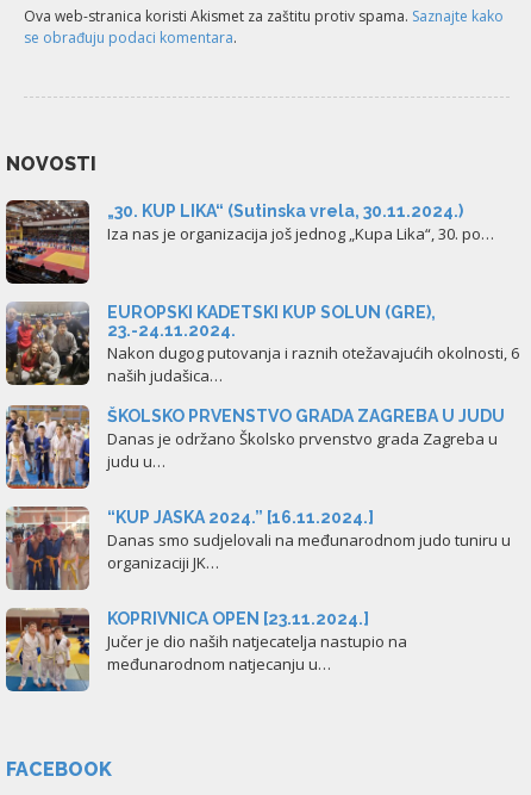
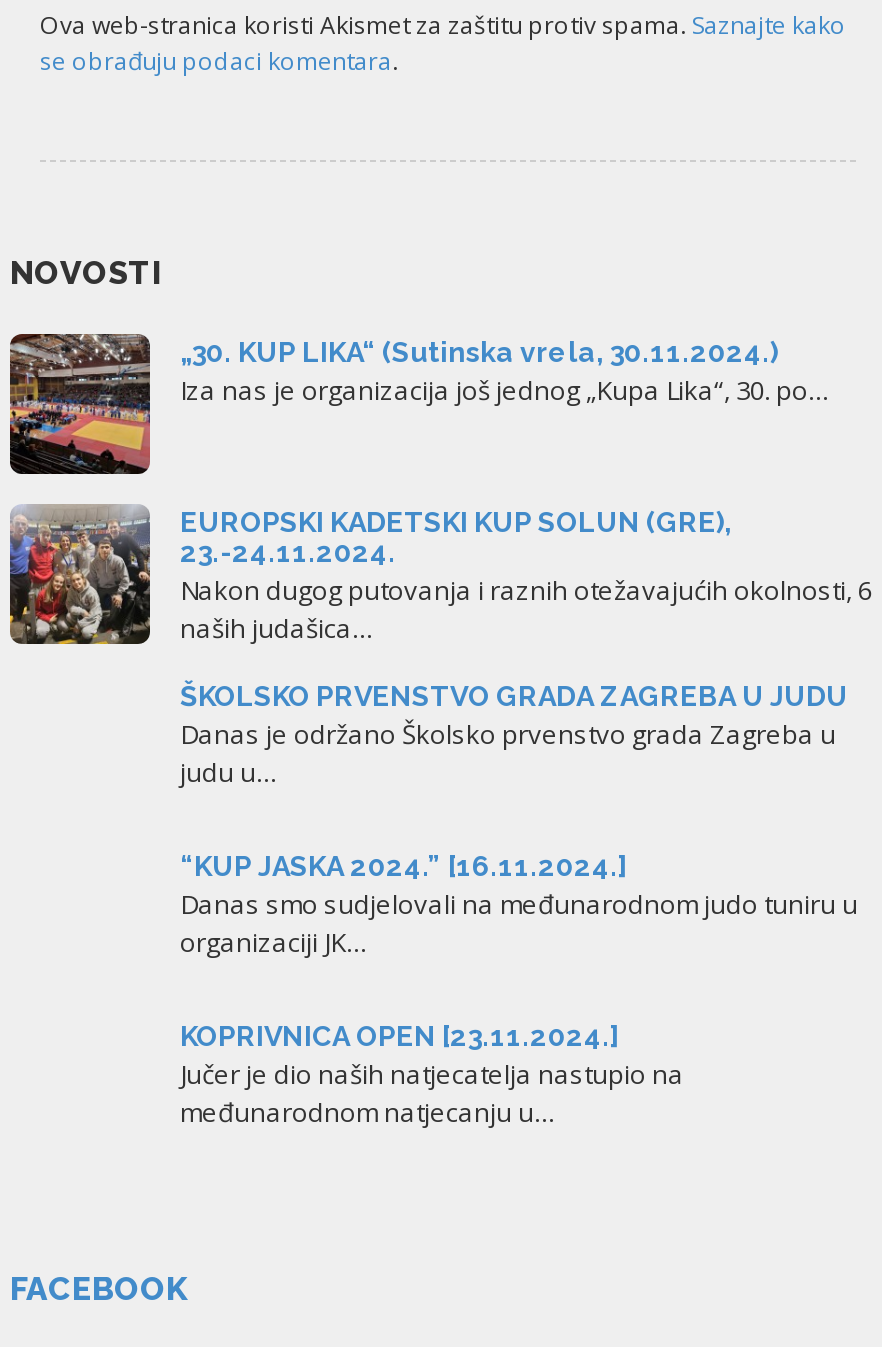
- [image]

- [image]

- [image]
